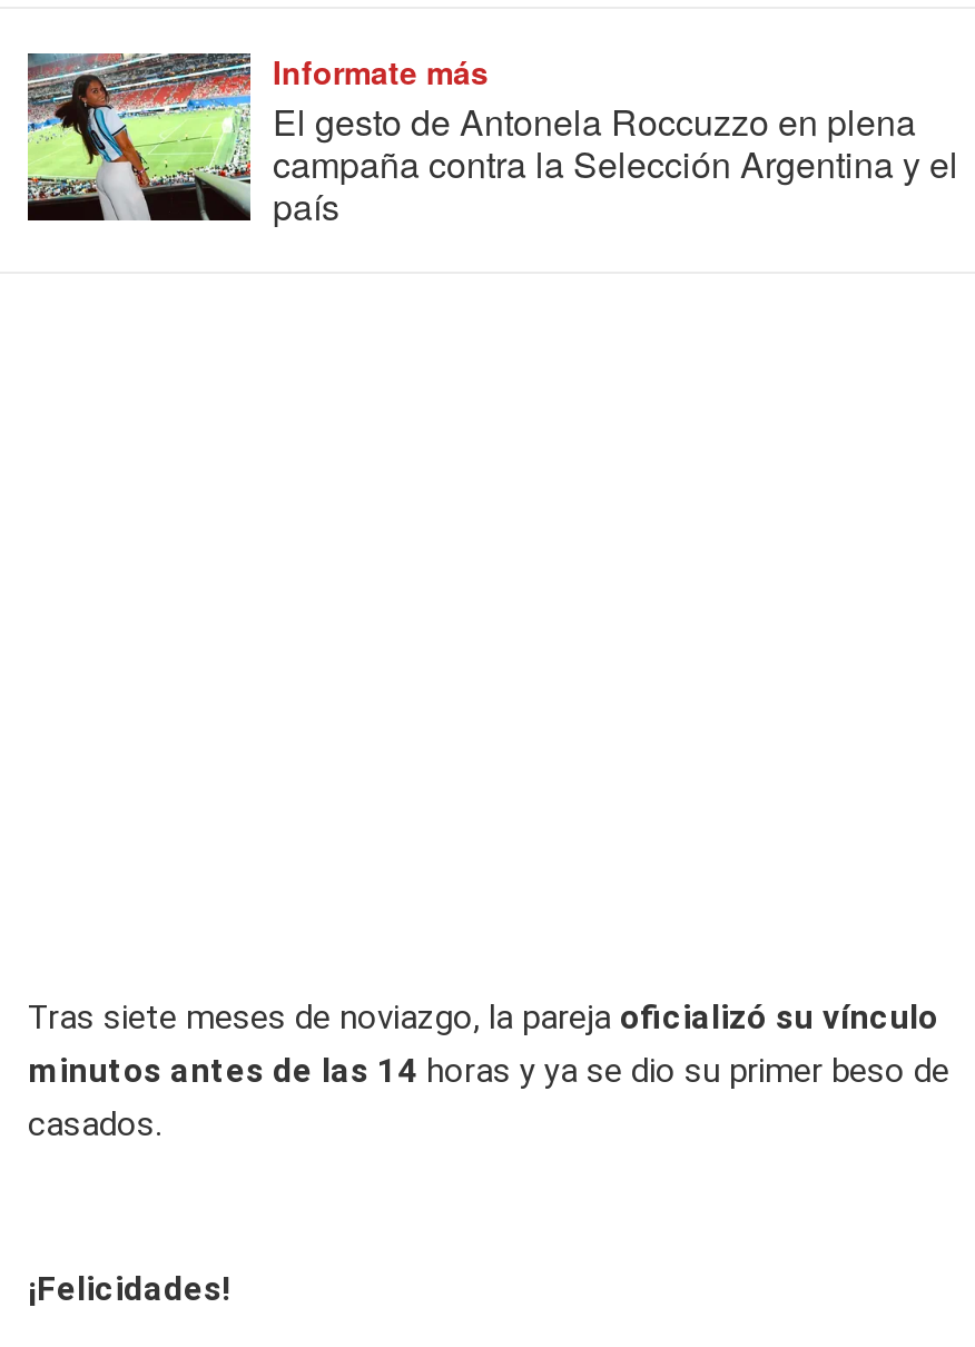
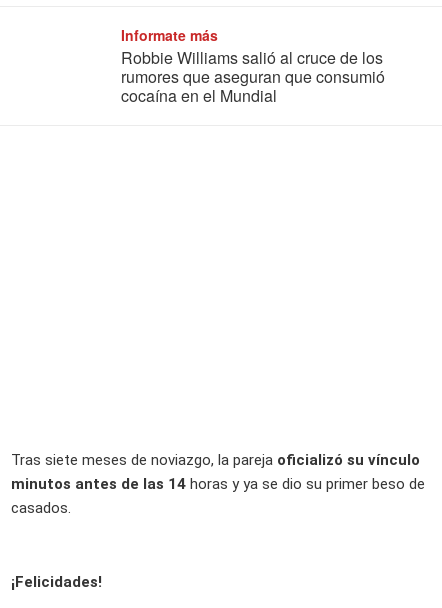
- [image]

- El gesto de Antonela Roccuzzo en plena
- campaña contra la Selección Argentina y el
- país
+ Robbie Williams salió al cruce de los
+ rumores que aseguran que consumió
+ cocaína en el Mundial
